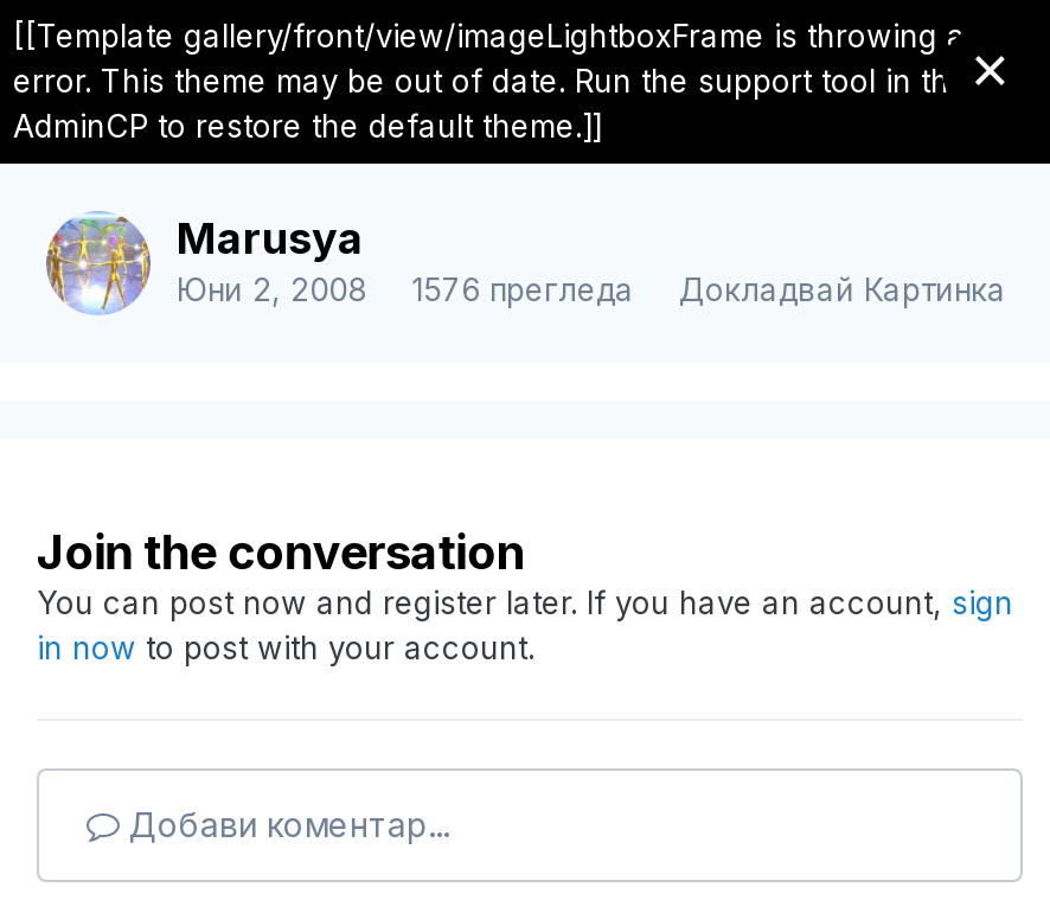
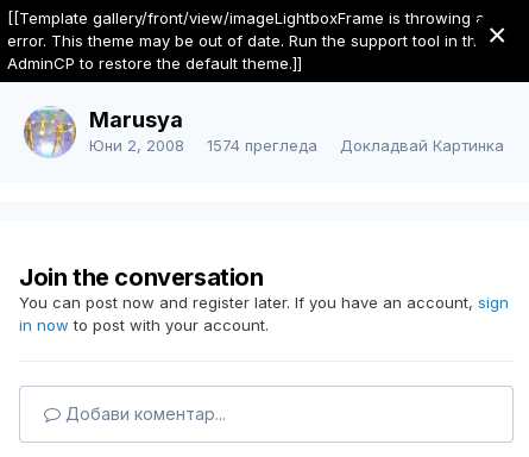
- Юни 2, 2008 1576 прегледа Докладвай Картинка
+ Юни 2, 2008 1574 прегледа Докладвай Картинка
